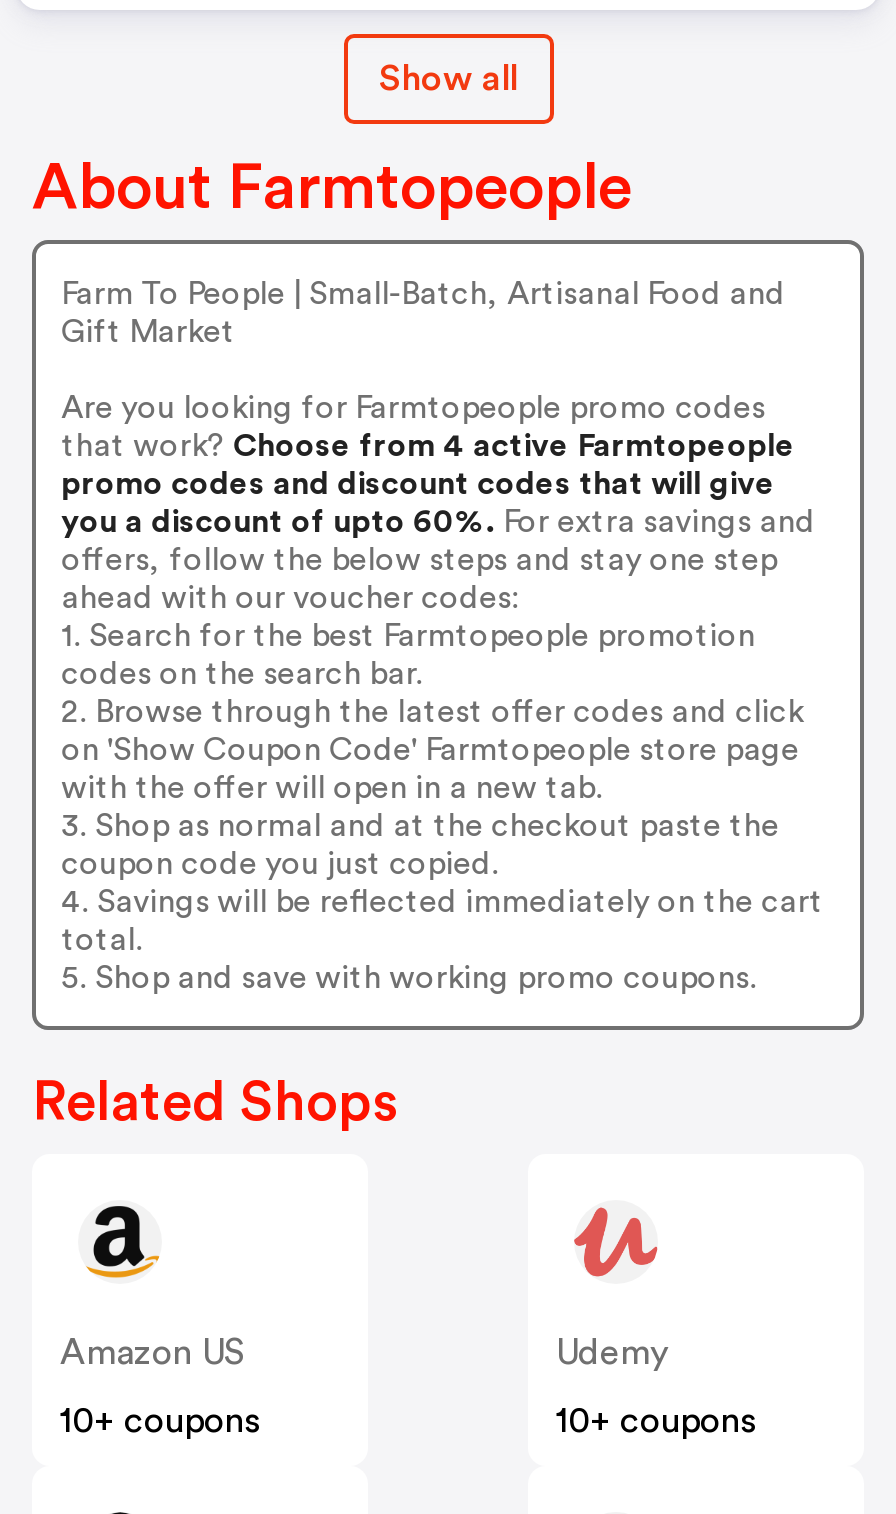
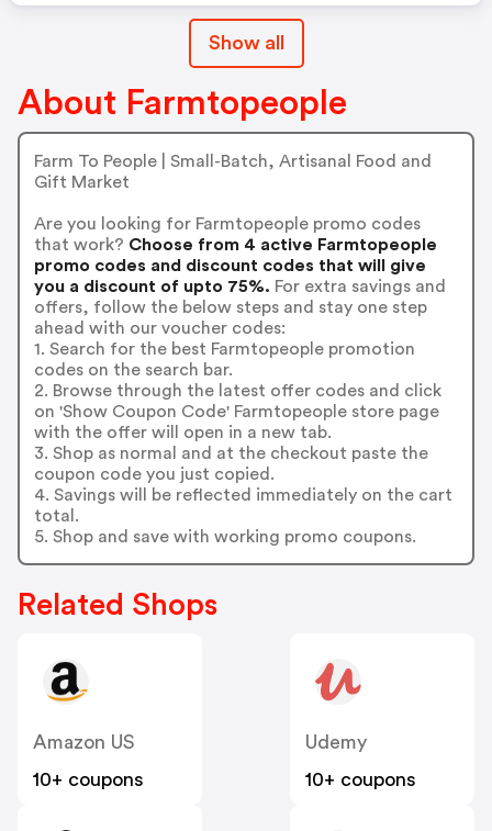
- you a discount of upto 60%. For extra savings and
+ you a discount of upto 75%. For extra savings and
